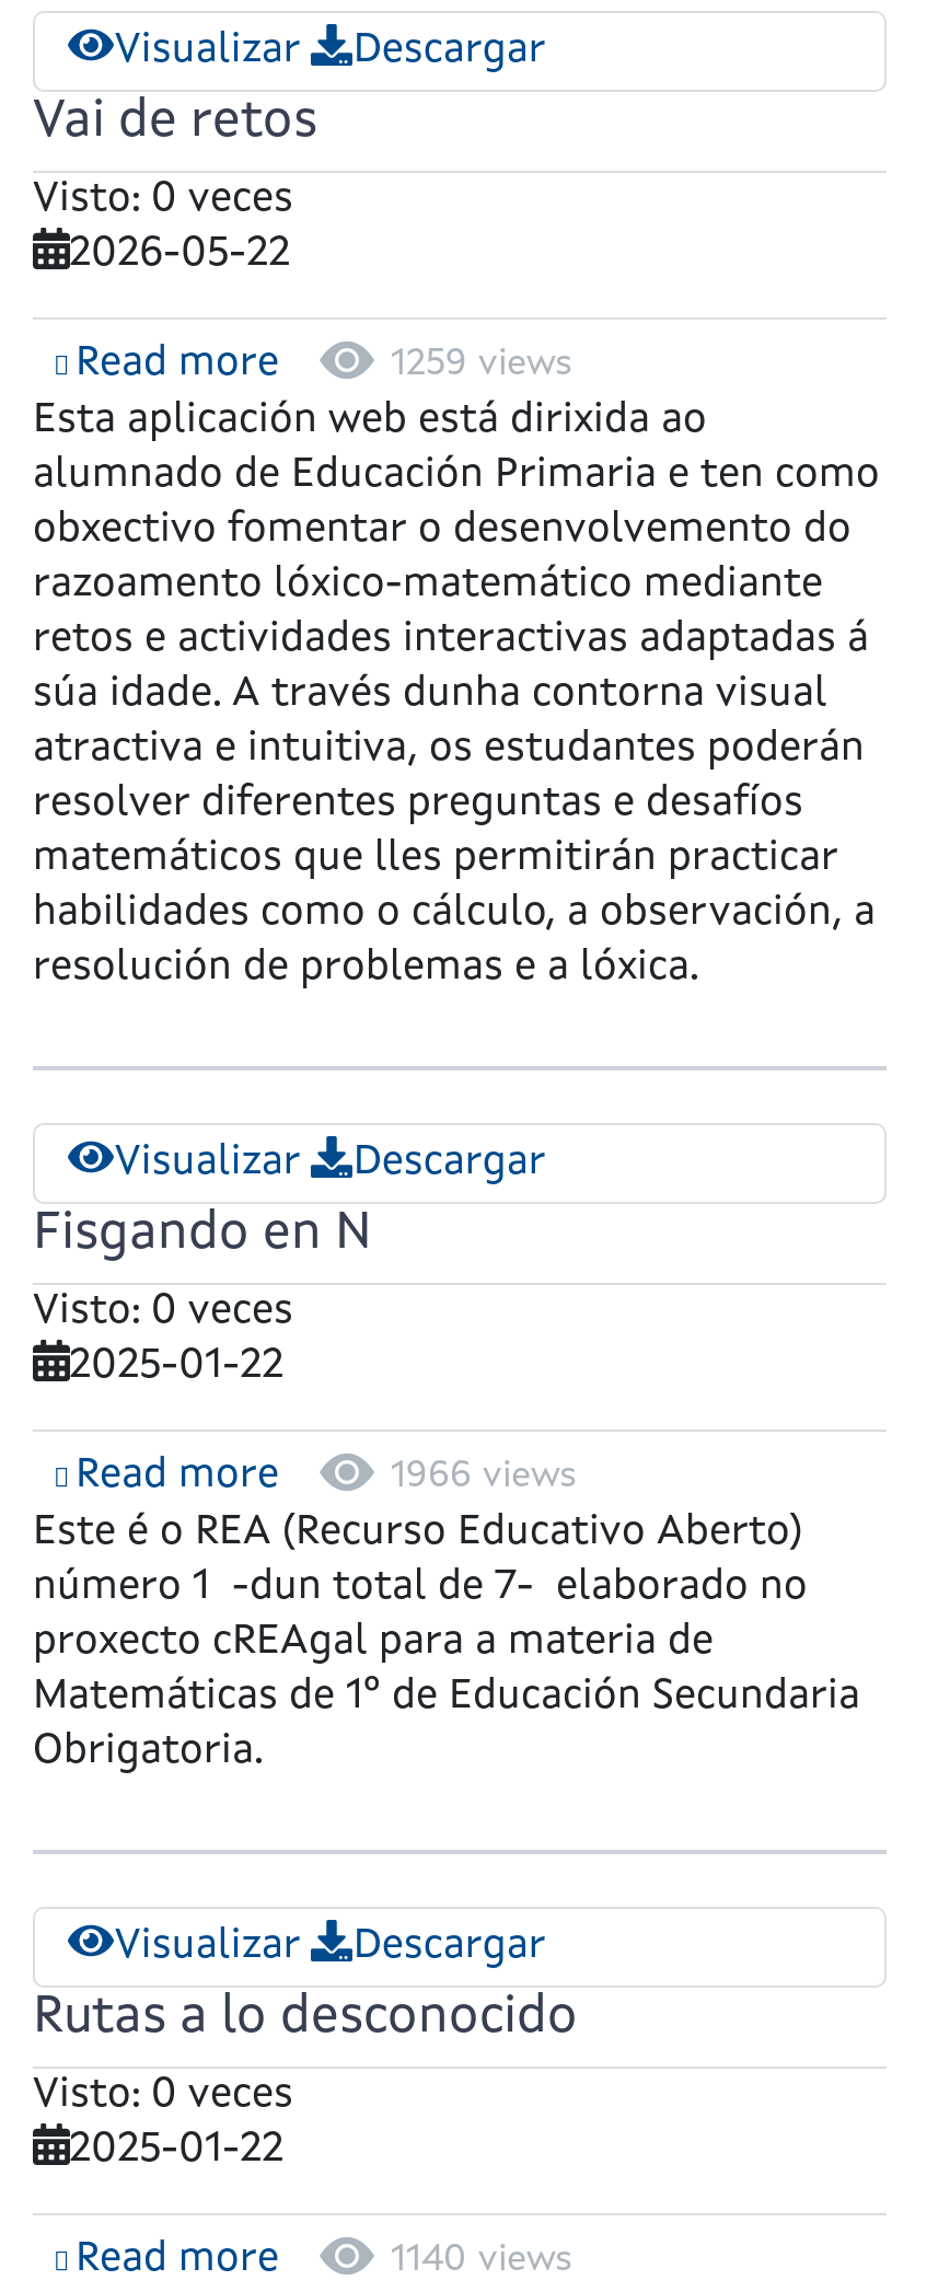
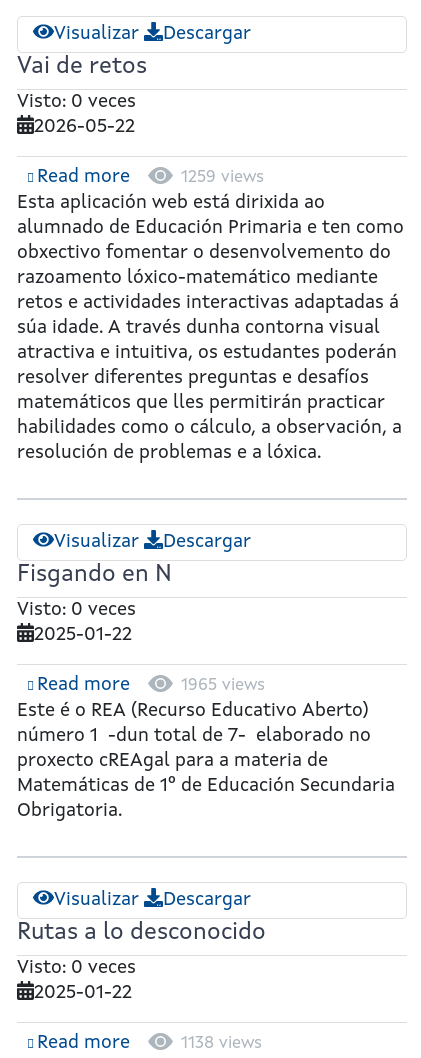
- 1966 views
+ 1965 views

- 1140 views
+ 1138 views
